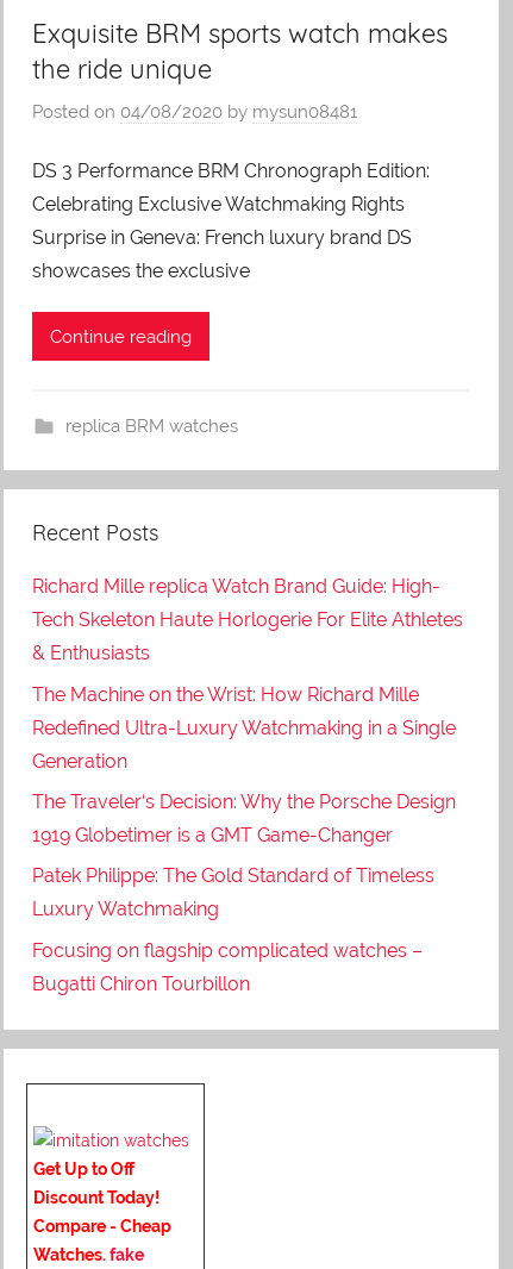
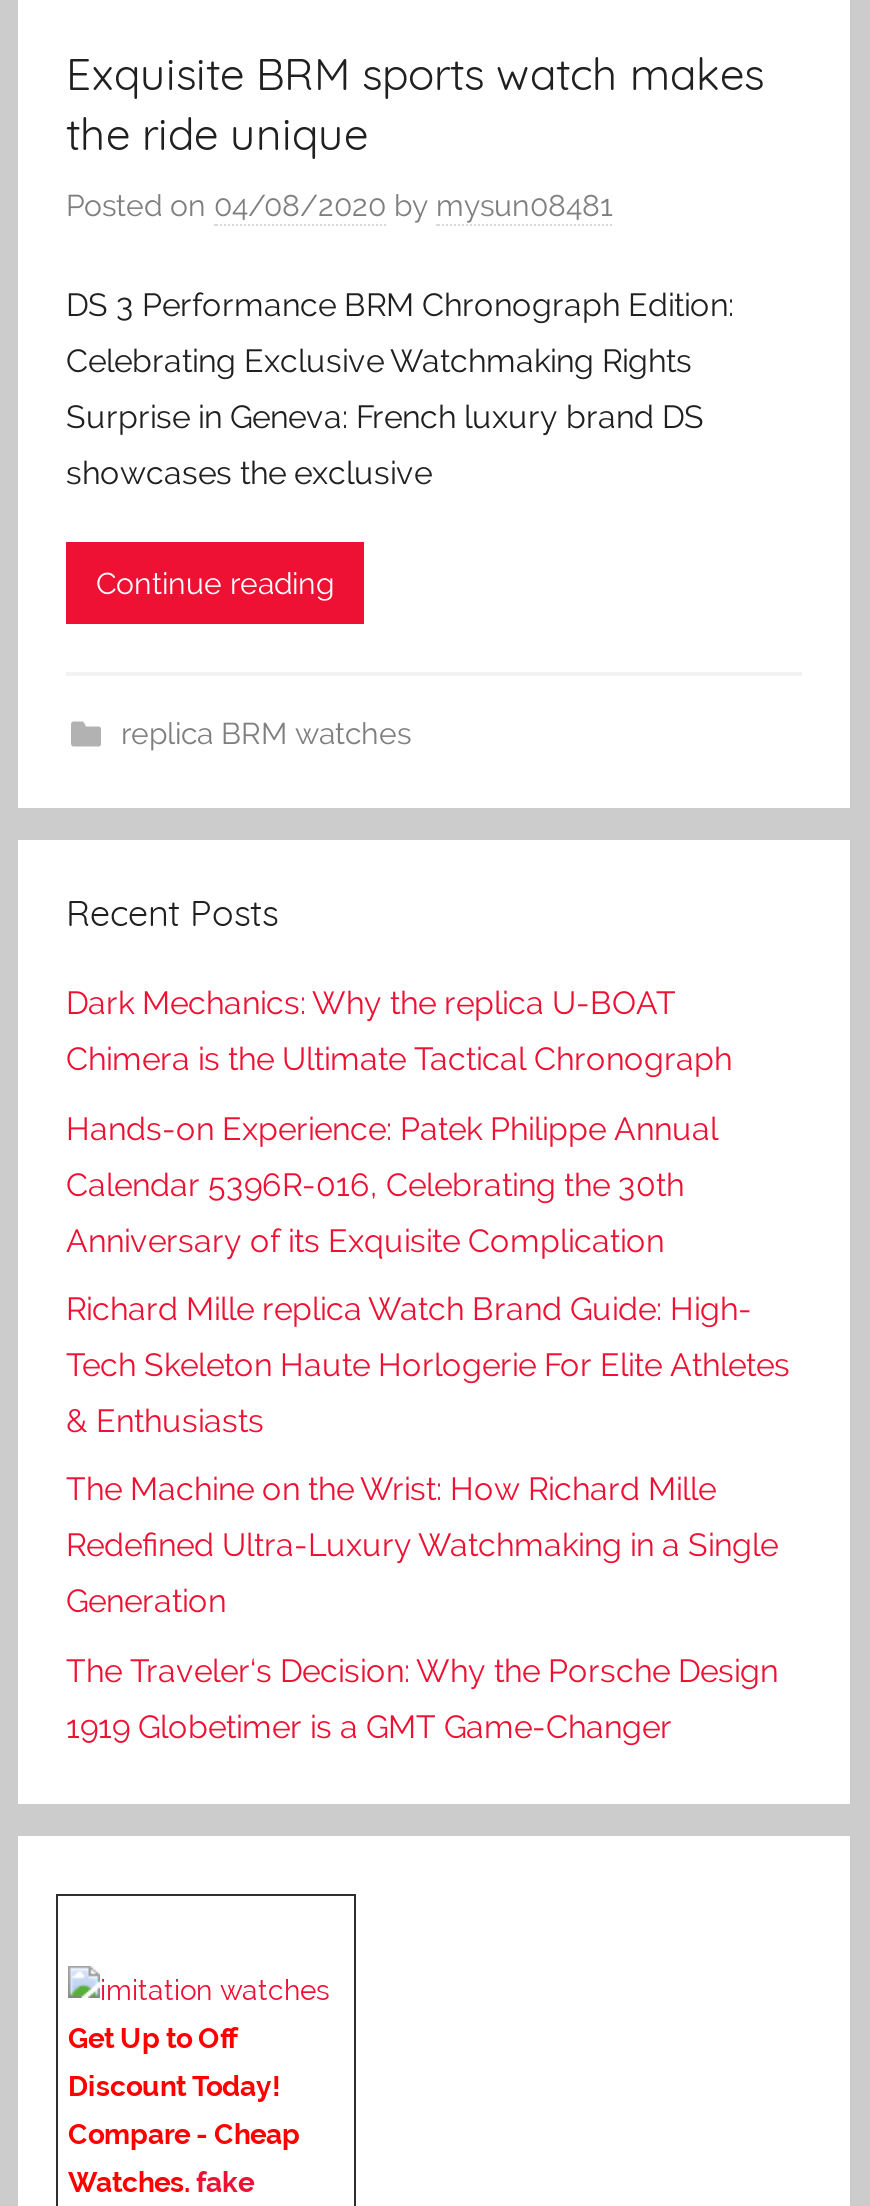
+ Dark Mechanics: Why the replica U-BOAT
+ Chimera is the Ultimate Tactical Chronograph
+ Hands-on Experience: Patek Philippe Annual
+ Calendar 5396R-016, Celebrating the 30th
+ Anniversary of its Exquisite Complication

moved down: Richard Mille replica Watch Brand Guide: High- | Tech Skeleton Haute Horlogerie For Elite Athletes | & Enthusiasts | The Machine on the Wrist: How Richard Mille | Redefined Ultra-Luxury Watchmaking in a Single | Generation | The Traveler‘s Decision: Why the Porsche Design | 1919 Globetimer is a GMT Game-Changer

- Patek Philippe: The Gold Standard of Timeless
- Luxury Watchmaking
- Focusing on flagship complicated watches –
- Bugatti Chiron Tourbillon
